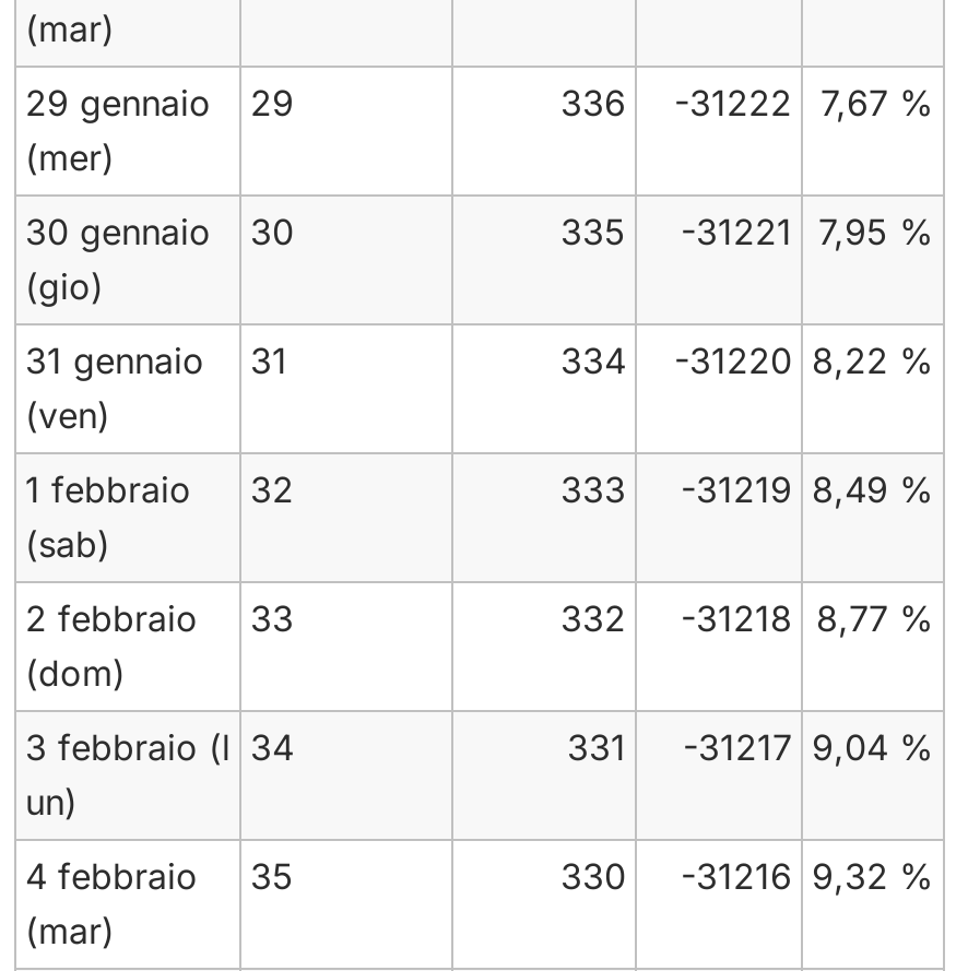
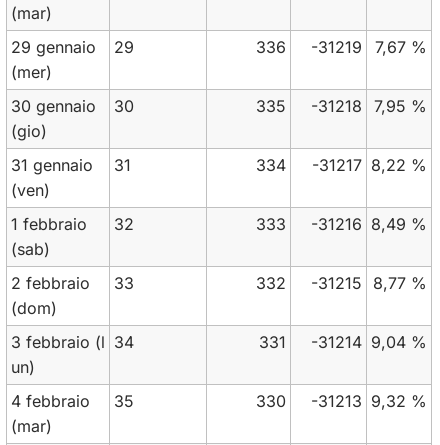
- 336 -31222 7,67 %
+ 336 -31219 7,67 %

- 335 -31221 7,95 %
+ 335 -31218 7,95 %

- 334 -31220 8,22 %
+ 334 -31217 8,22 %

- 333 -31219 8,49 %
+ 333 -31216 8,49 %

- 332 -31218 8,77 %
+ 332 -31215 8,77 %

- 331 -31217 9,04 %
+ 331 -31214 9,04 %

- 330 -31216 9,32 %
+ 330 -31213 9,32 %
